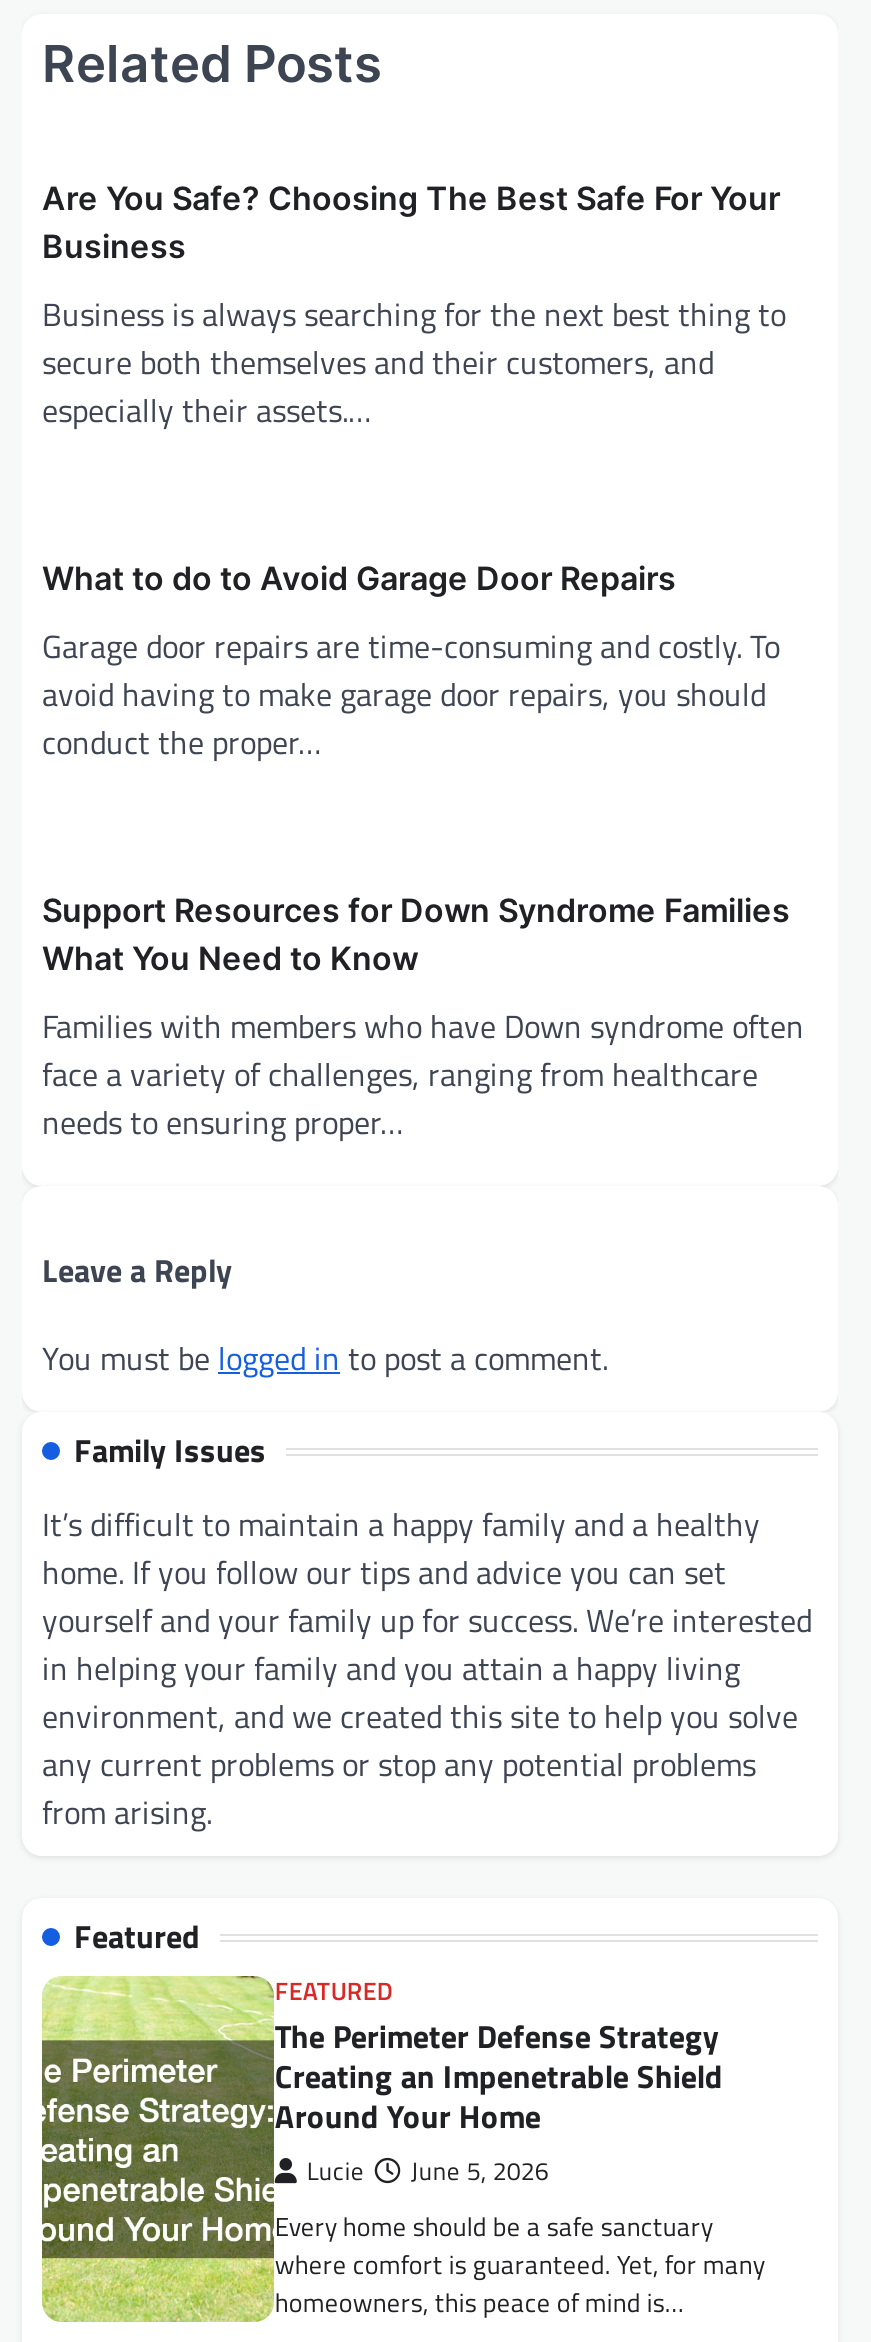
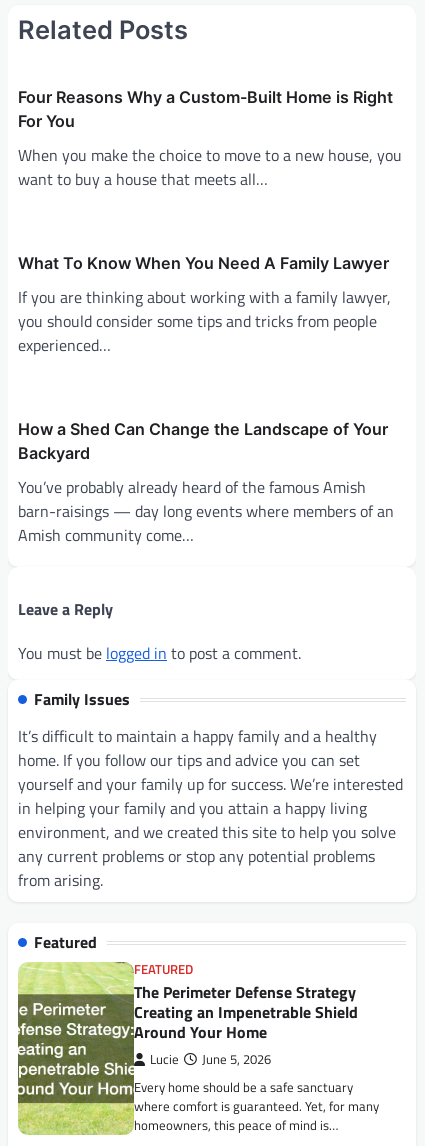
- Are You Safe? Choosing The Best Safe For Your
- Business
+ Four Reasons Why a Custom-Built Home is Right
+ For You

- Business is always searching for the next best thing to
- secure both themselves and their customers, and
- especially their assets.…
+ When you make the choice to move to a new house, you
+ want to buy a house that meets all…

- What to do to Avoid Garage Door Repairs
+ What To Know When You Need A Family Lawyer

- Garage door repairs are time-consuming and costly. To
- avoid having to make garage door repairs, you should
- conduct the proper…
+ If you are thinking about working with a family lawyer,
+ you should consider some tips and tricks from people
+ experienced…

- Support Resources for Down Syndrome Families
- What You Need to Know
+ How a Shed Can Change the Landscape of Your
+ Backyard

- Families with members who have Down syndrome often
- face a variety of challenges, ranging from healthcare
- needs to ensuring proper…
+ You’ve probably already heard of the famous Amish
+ barn-raisings — day long events where members of an
+ Amish community come…
